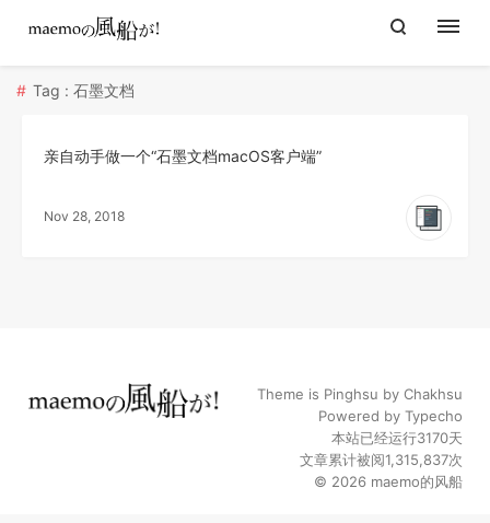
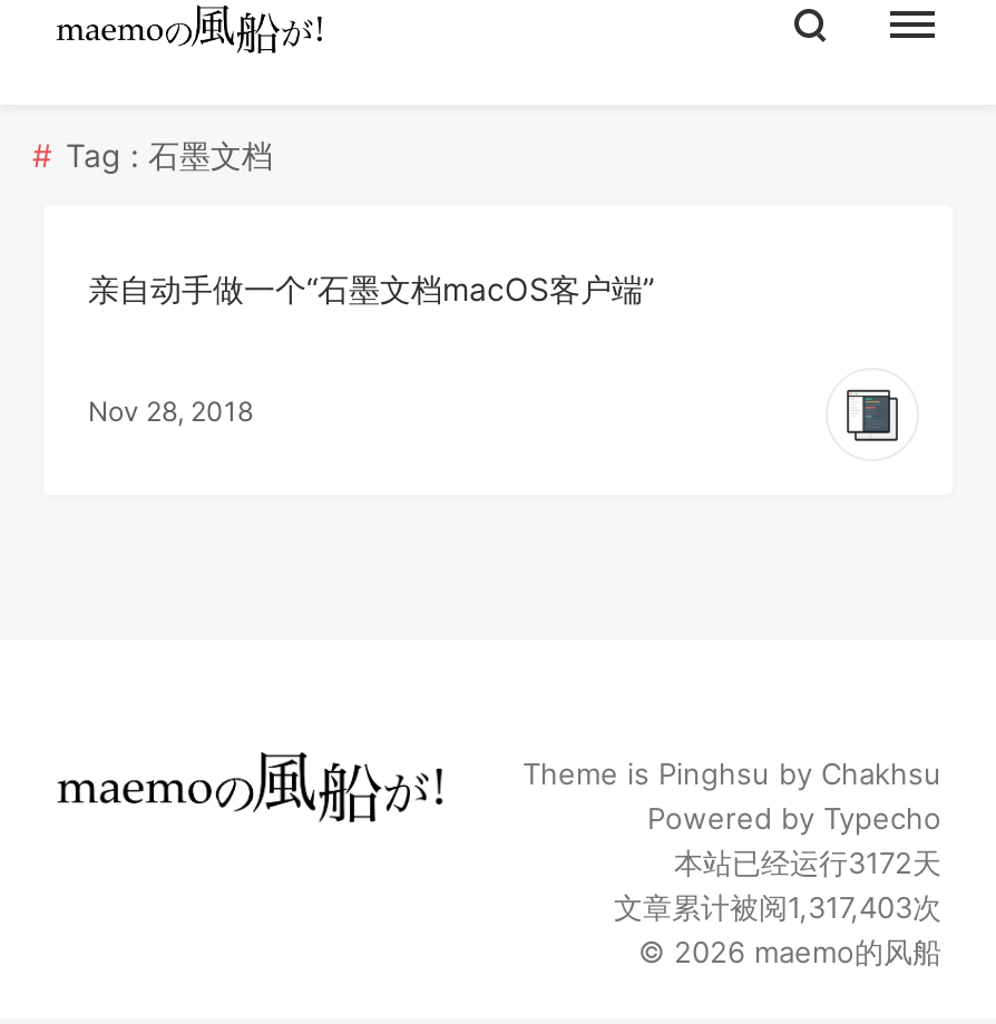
- 本站已经运行3170天
+ 本站已经运行3172天

- 文章累计被阅1,315,837次
+ 文章累计被阅1,317,403次
